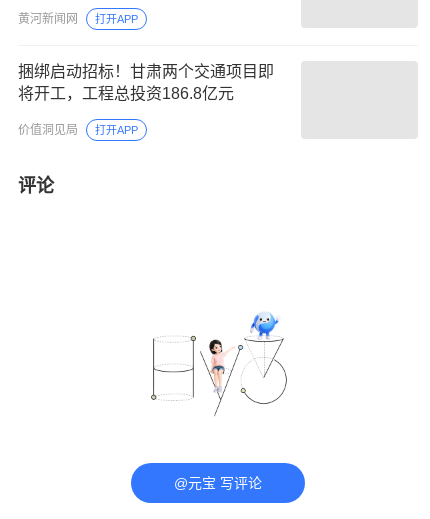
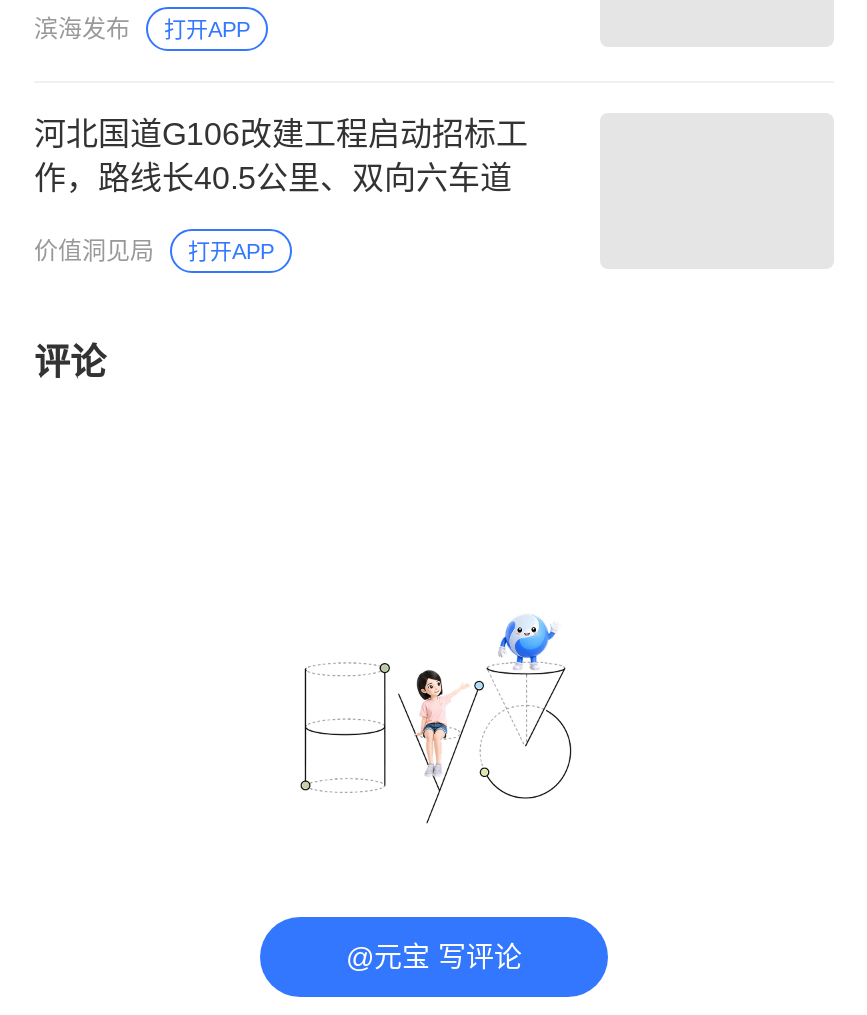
- 黄河新闻网
+ 滨海发布

- 捆绑启动招标！甘肃两个交通项目即
- 将开工，工程总投资186.8亿元
+ 河北国道G106改建工程启动招标工
+ 作，路线长40.5公里、双向六车道
